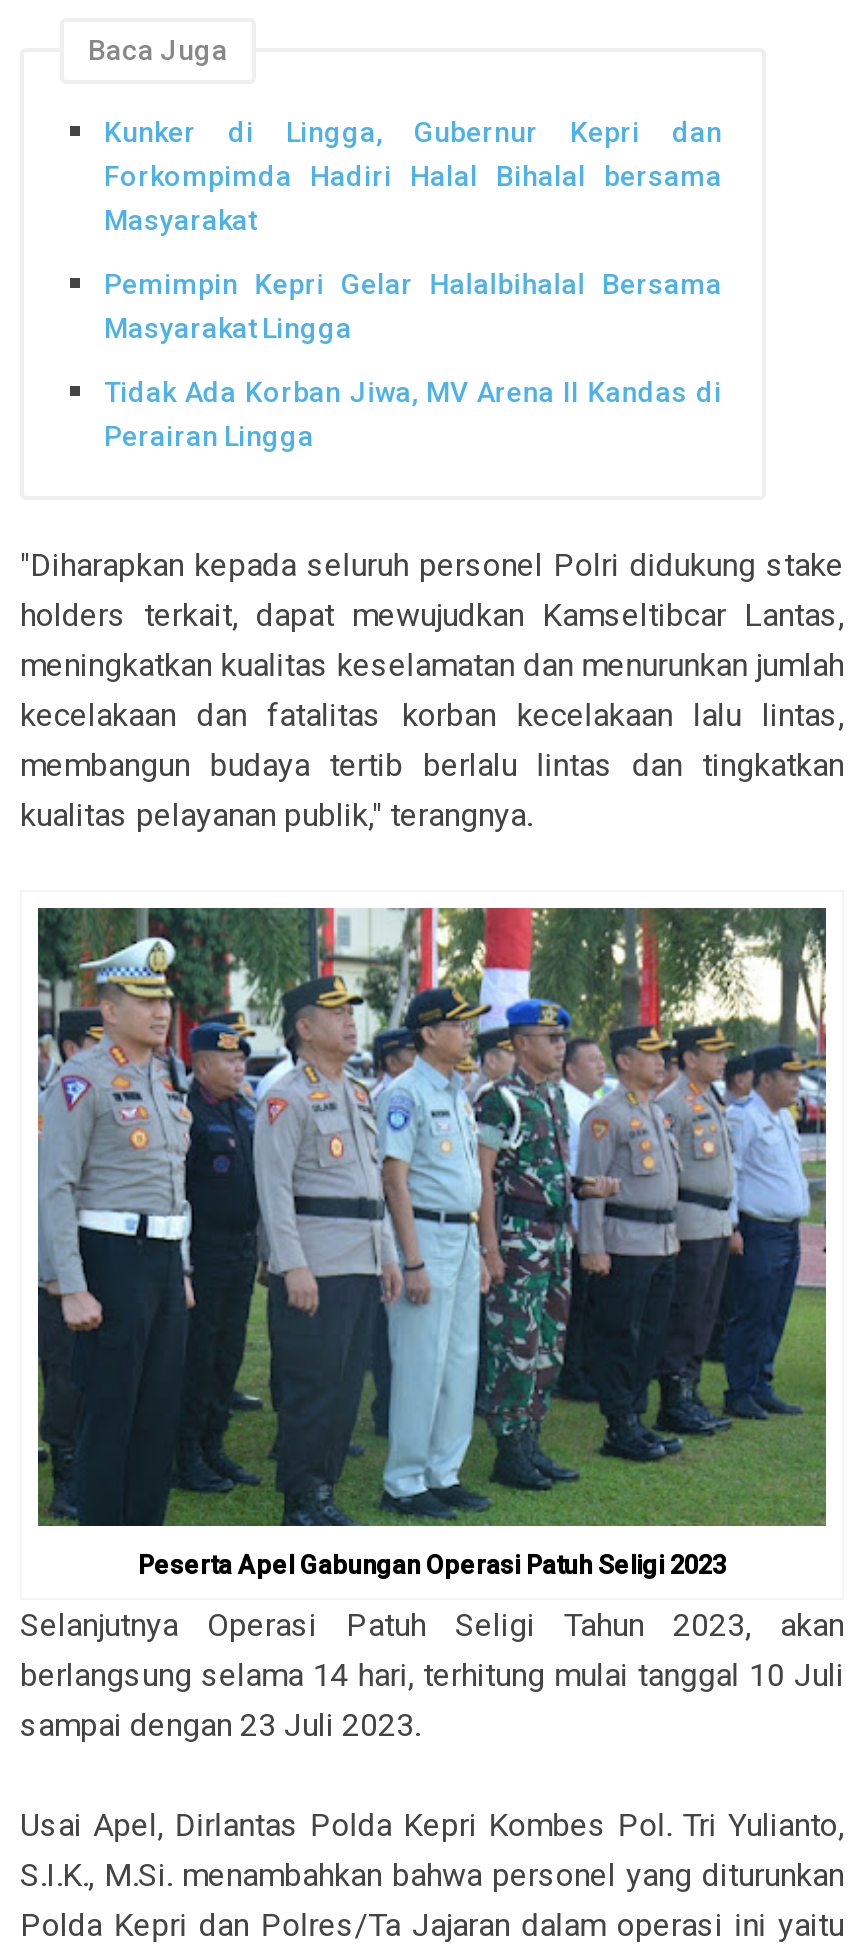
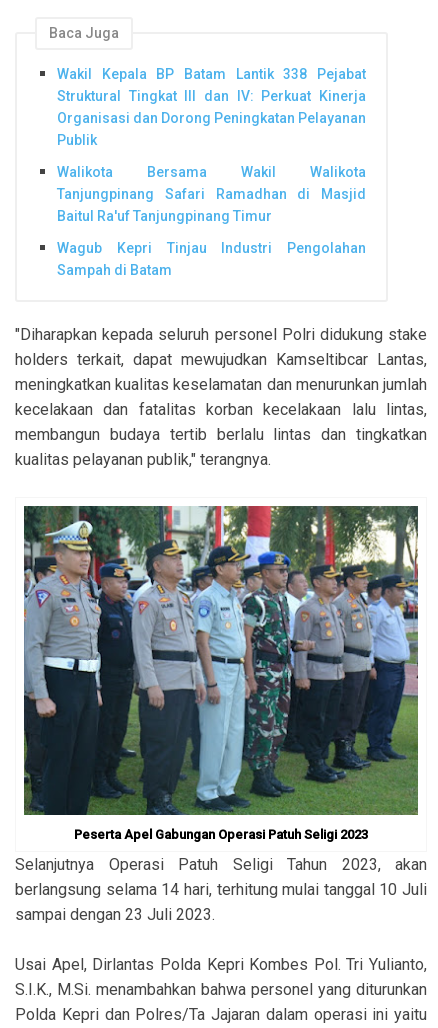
- Kunker di Lingga, Gubernur Kepri dan
- Forkompimda Hadiri Halal Bihalal bersama
- Masyarakat
+ Wakil Kepala BP Batam Lantik 338 Pejabat
+ Struktural Tingkat III dan IV: Perkuat Kinerja
+ Organisasi dan Dorong Peningkatan Pelayanan
+ Publik

- Pemimpin Kepri Gelar Halalbihalal Bersama
- Masyarakat Lingga
+ Walikota Bersama Wakil Walikota
+ Tanjungpinang Safari Ramadhan di Masjid
+ Baitul Ra'uf Tanjungpinang Timur

- Tidak Ada Korban Jiwa, MV Arena II Kandas di
- Perairan Lingga
+ Wagub Kepri Tinjau Industri Pengolahan
+ Sampah di Batam
